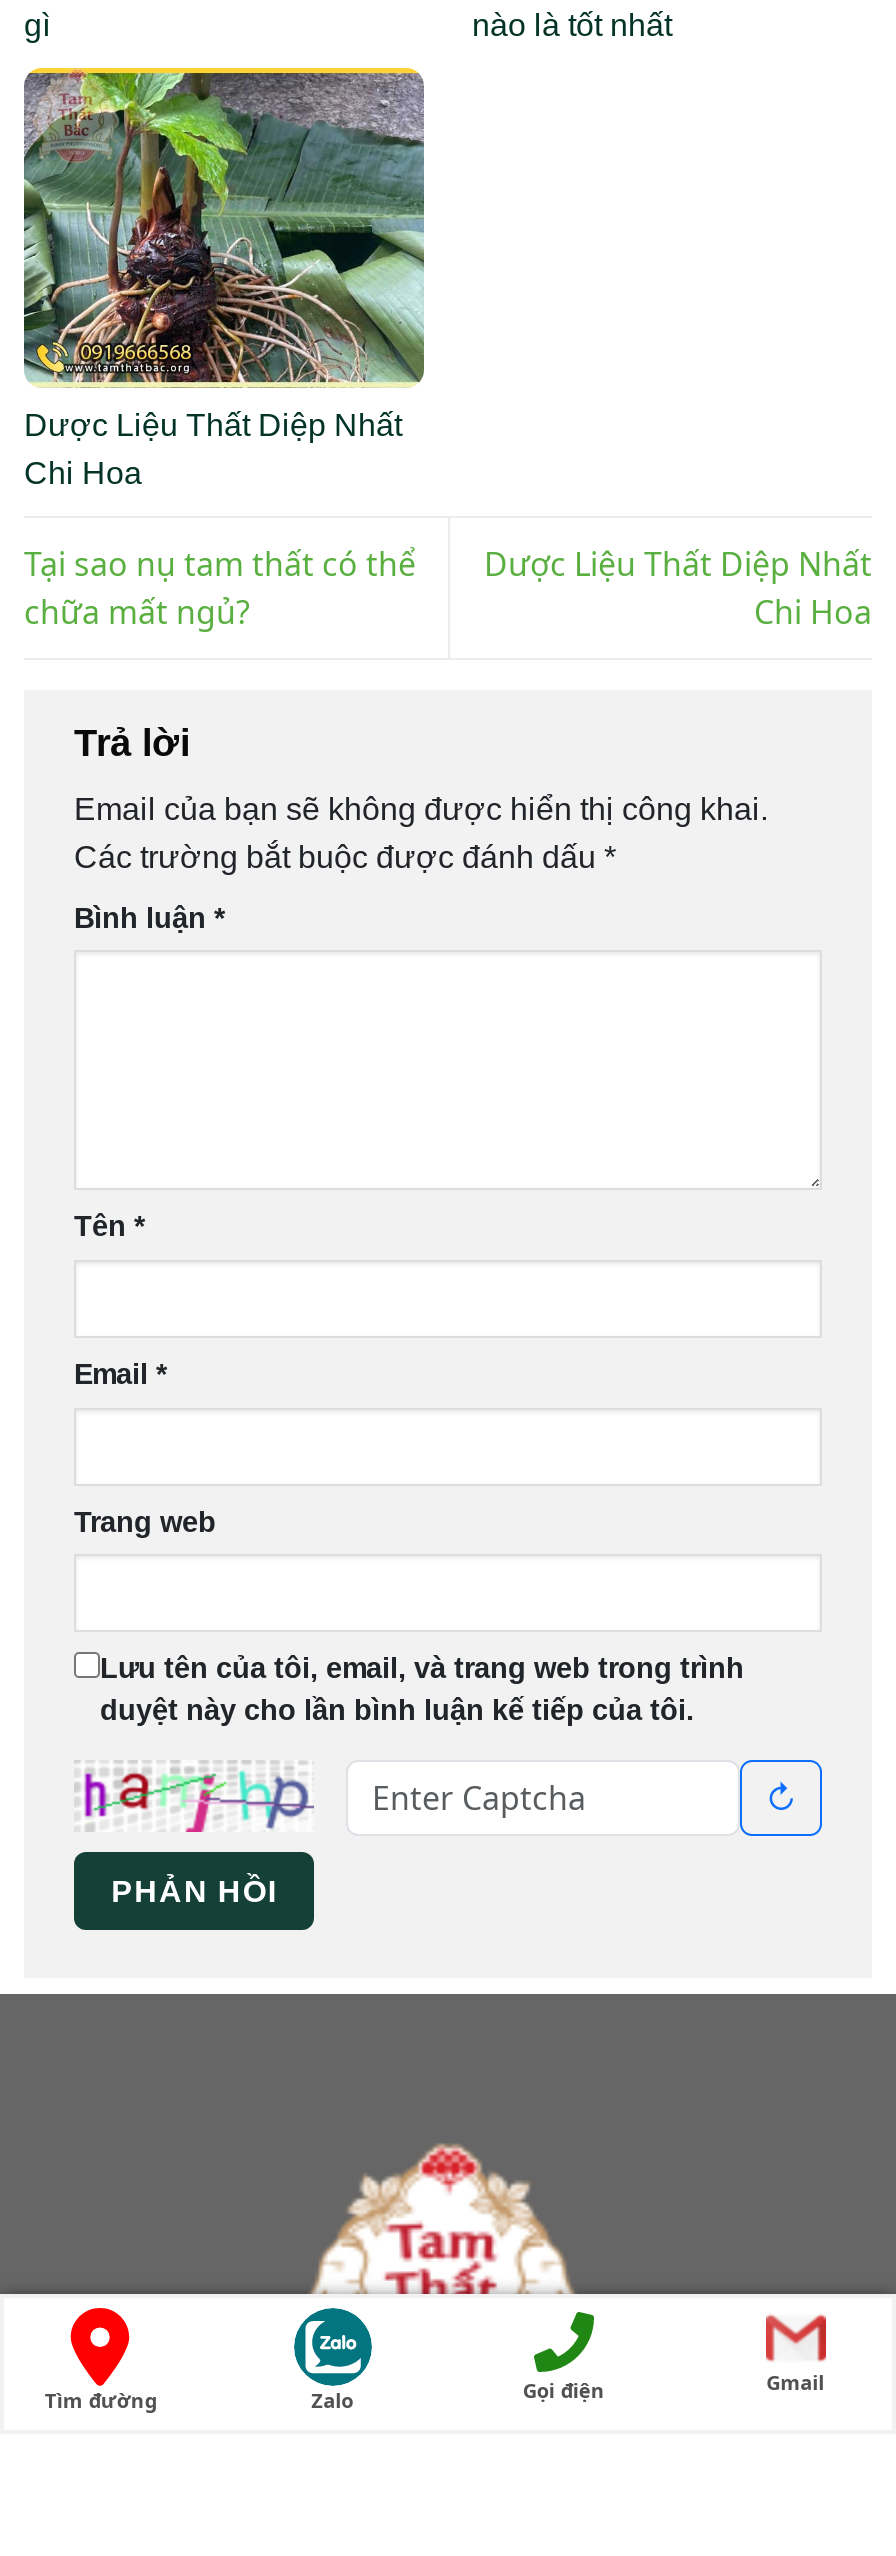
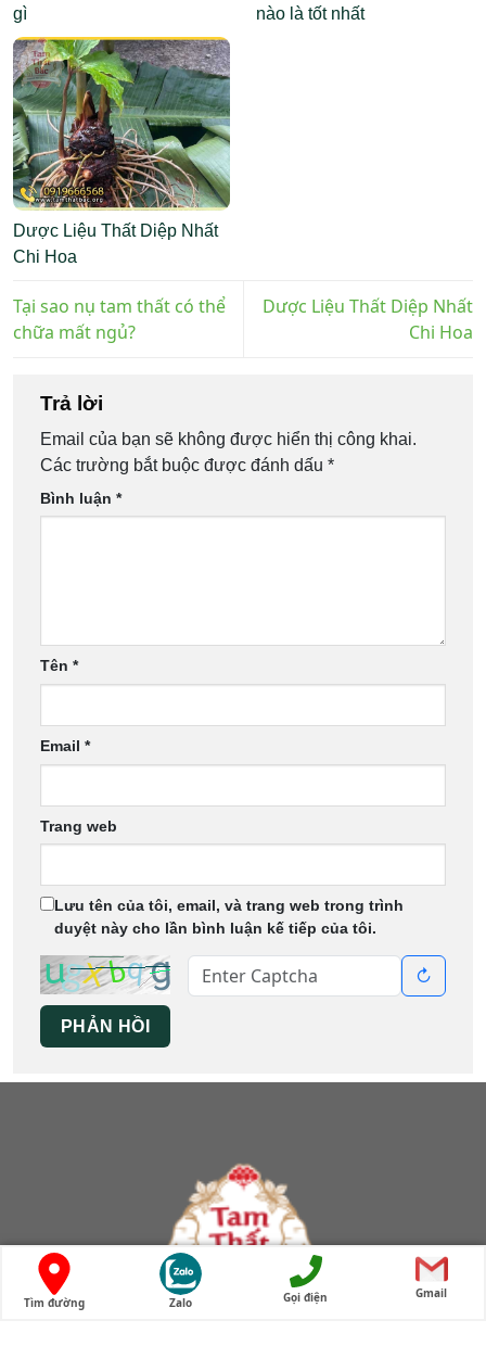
- [image]
+ [image]
